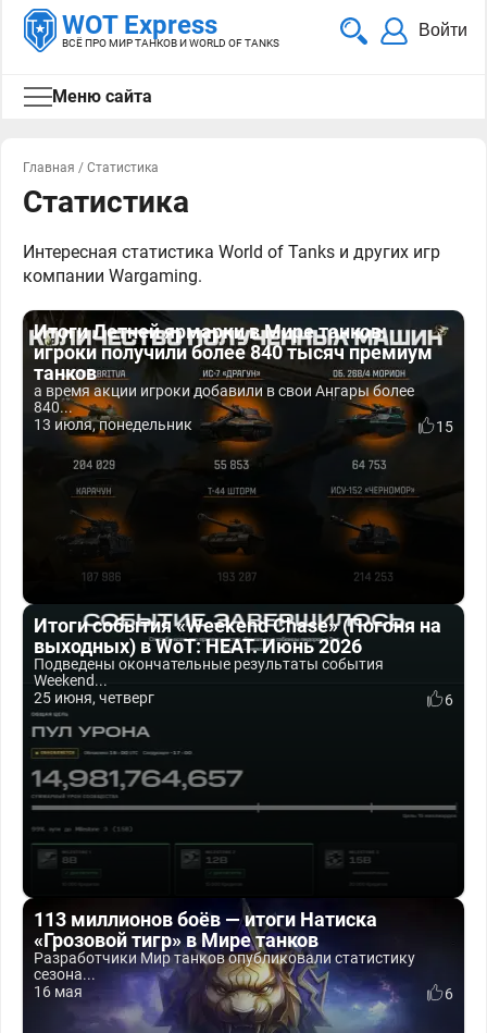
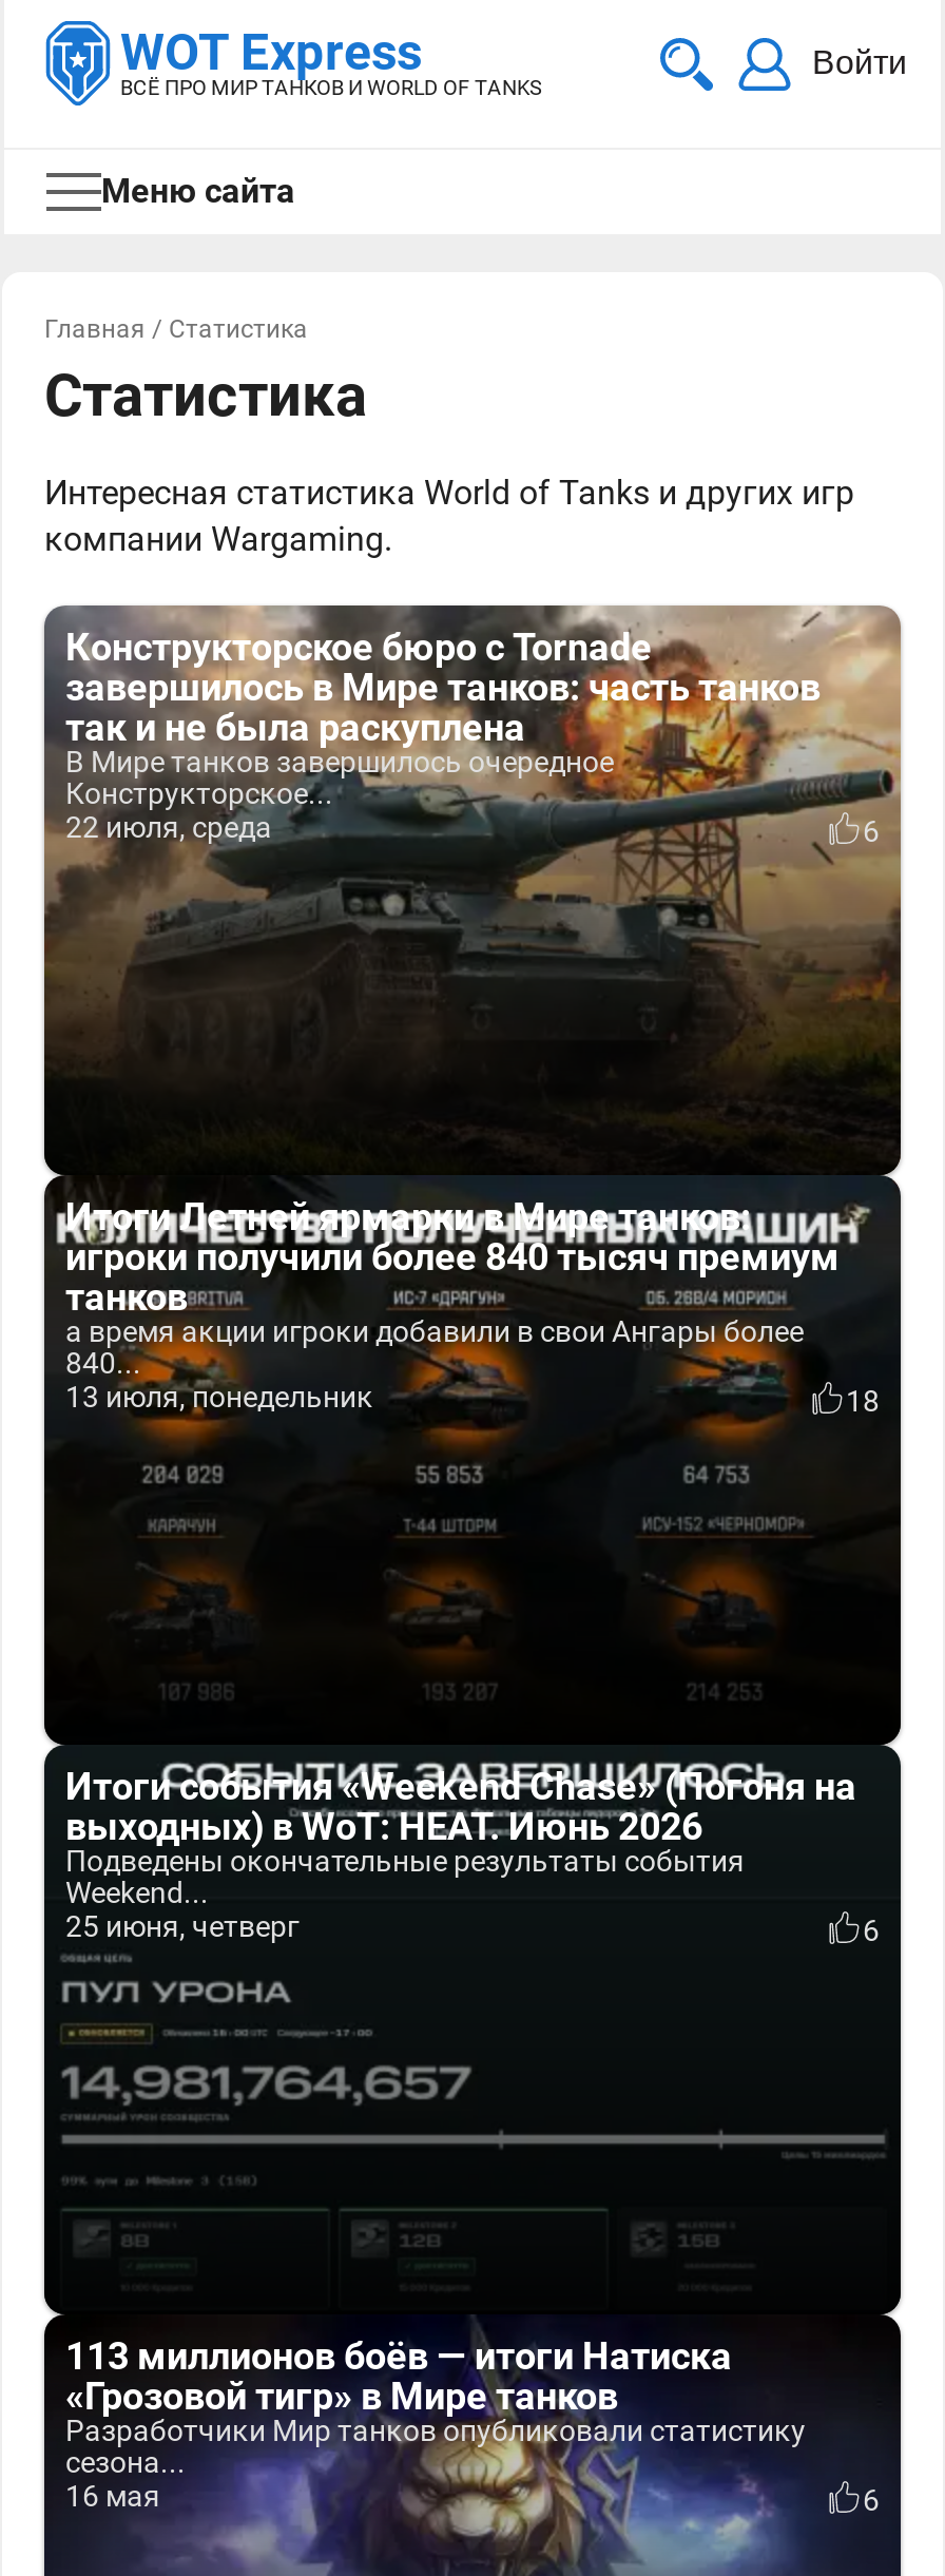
+ [image]
+ Конструкторское бюро с Tornade
+ завершилось в Мире танков: часть танков
+ так и не была раскуплена
+ В Мире танков завершилось очередное
+ Конструкторское...
+ 22 июля, среда
+ 6

- 15
+ 18
